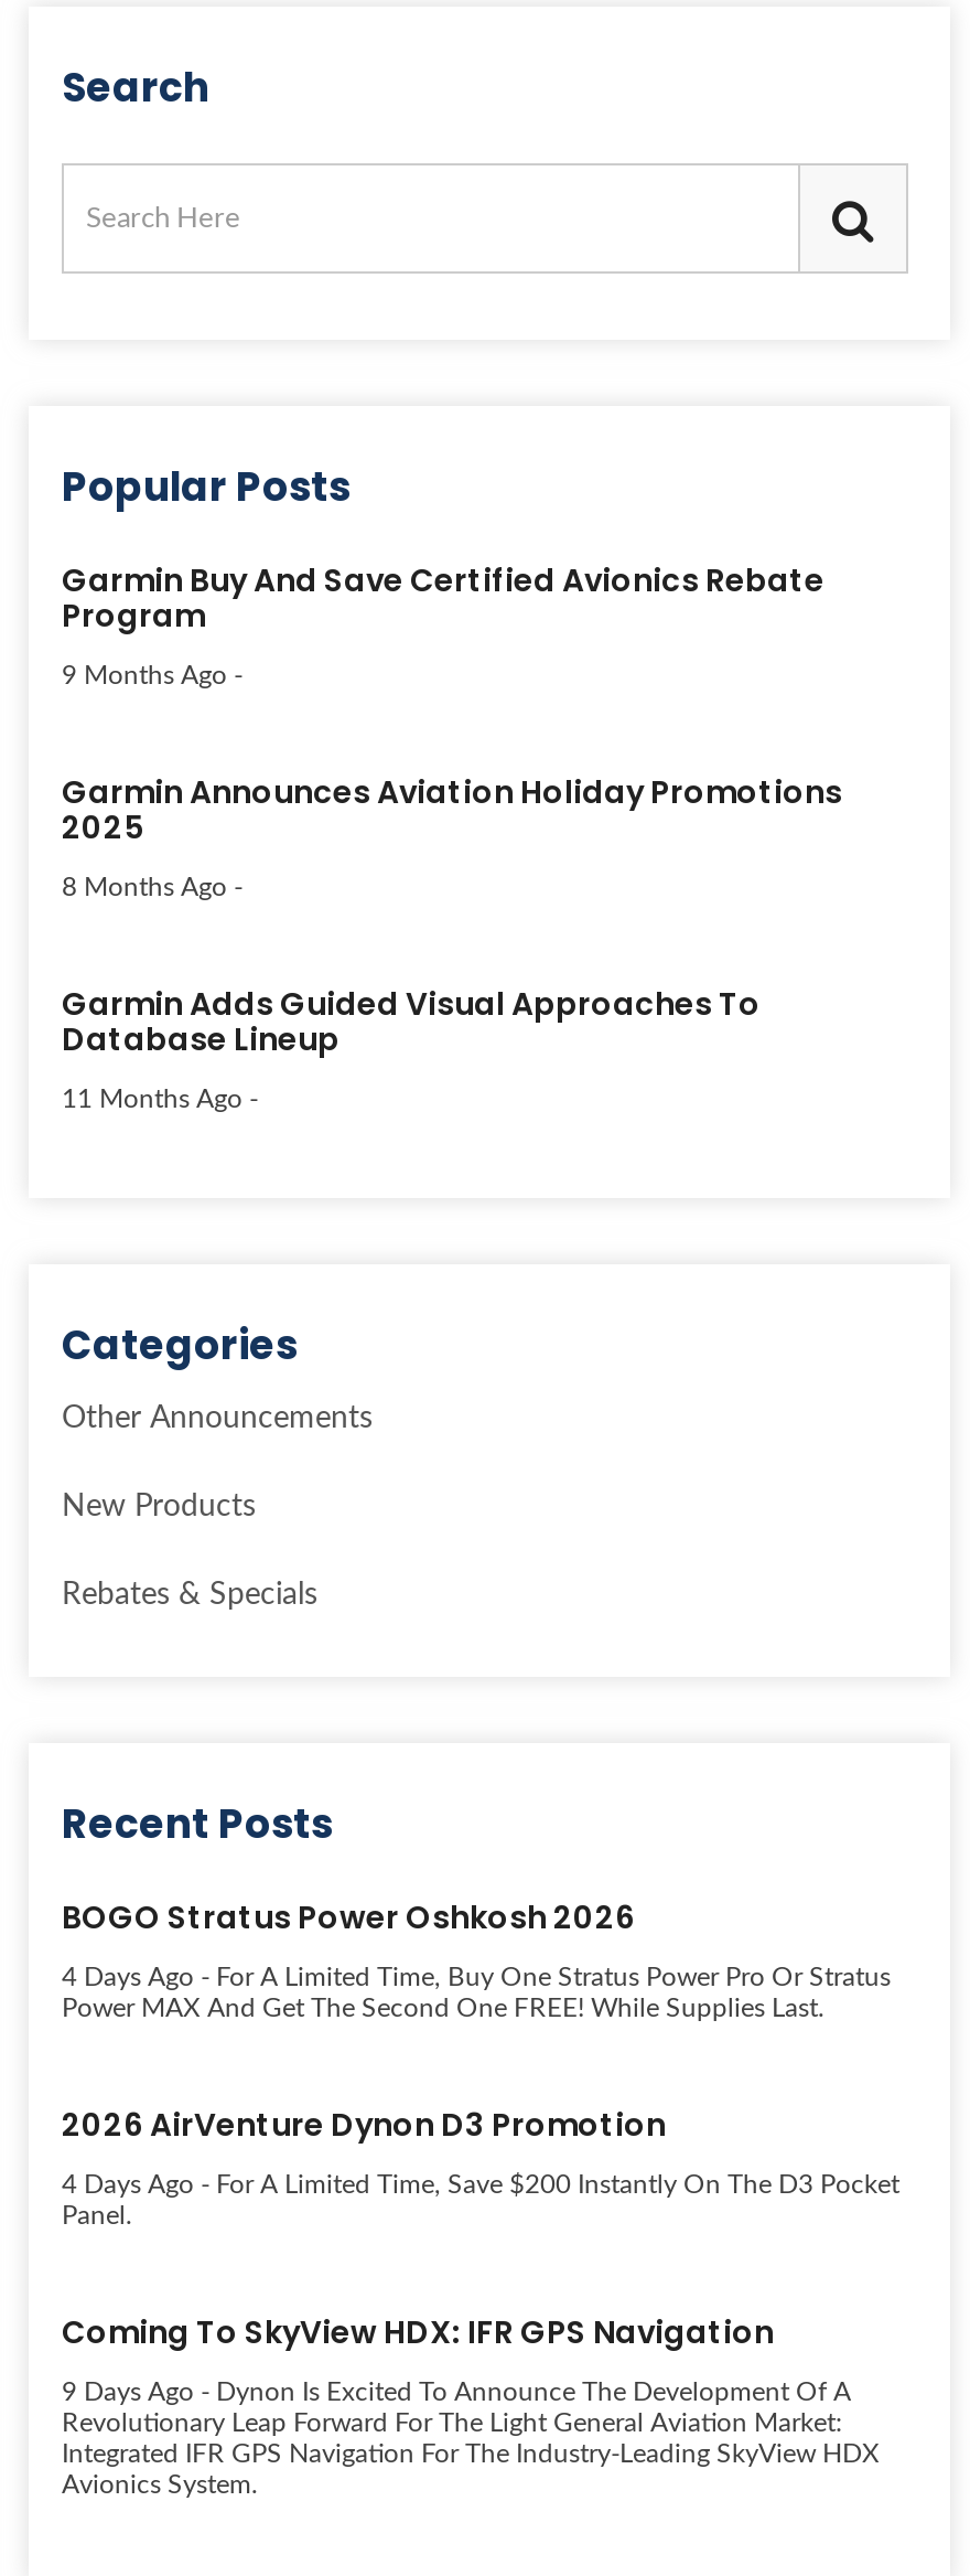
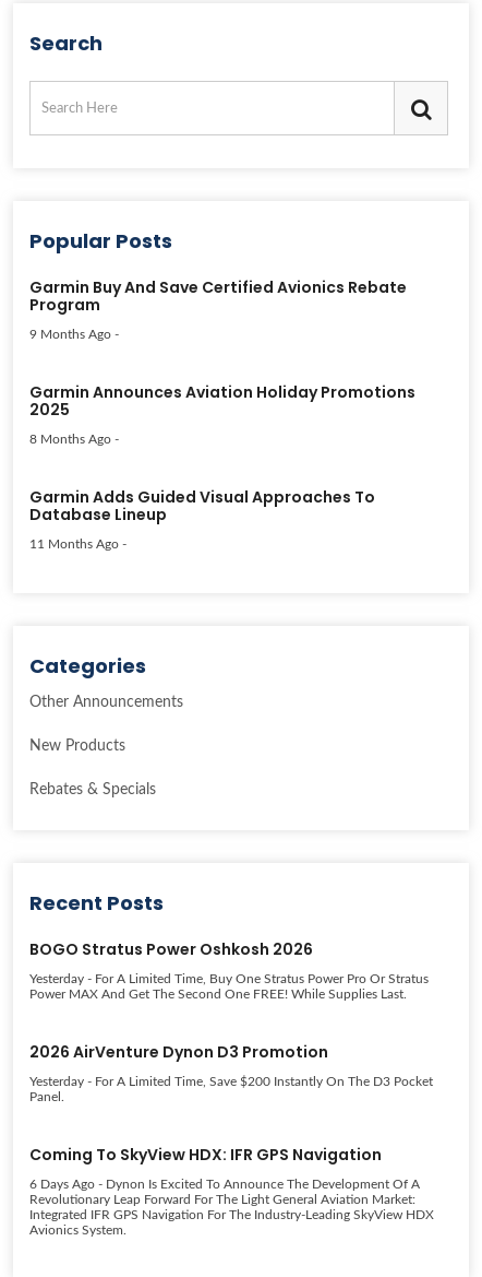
- 4 Days Ago - For A Limited Time, Buy One Stratus Power Pro Or Stratus
+ Yesterday - For A Limited Time, Buy One Stratus Power Pro Or Stratus

- 4 Days Ago - For A Limited Time, Save $200 Instantly On The D3 Pocket
+ Yesterday - For A Limited Time, Save $200 Instantly On The D3 Pocket

- 9 Days Ago - Dynon Is Excited To Announce The Development Of A
+ 6 Days Ago - Dynon Is Excited To Announce The Development Of A
